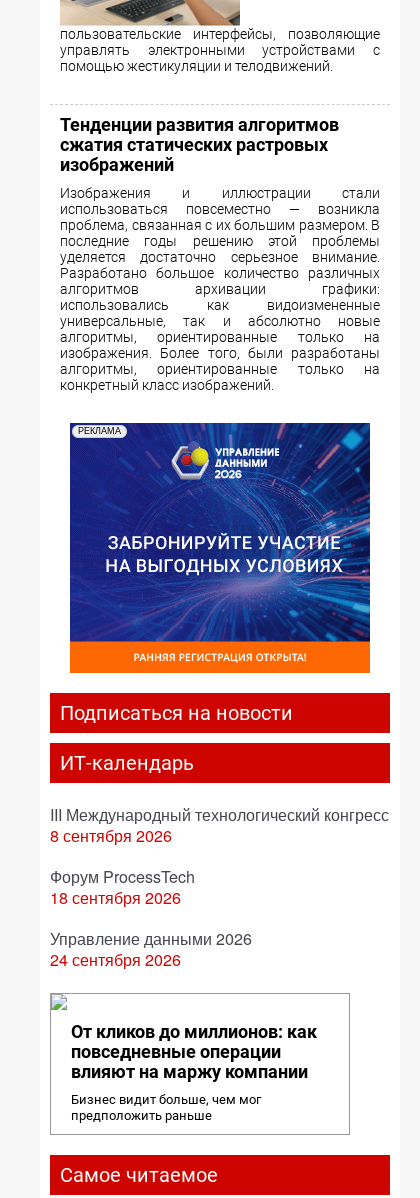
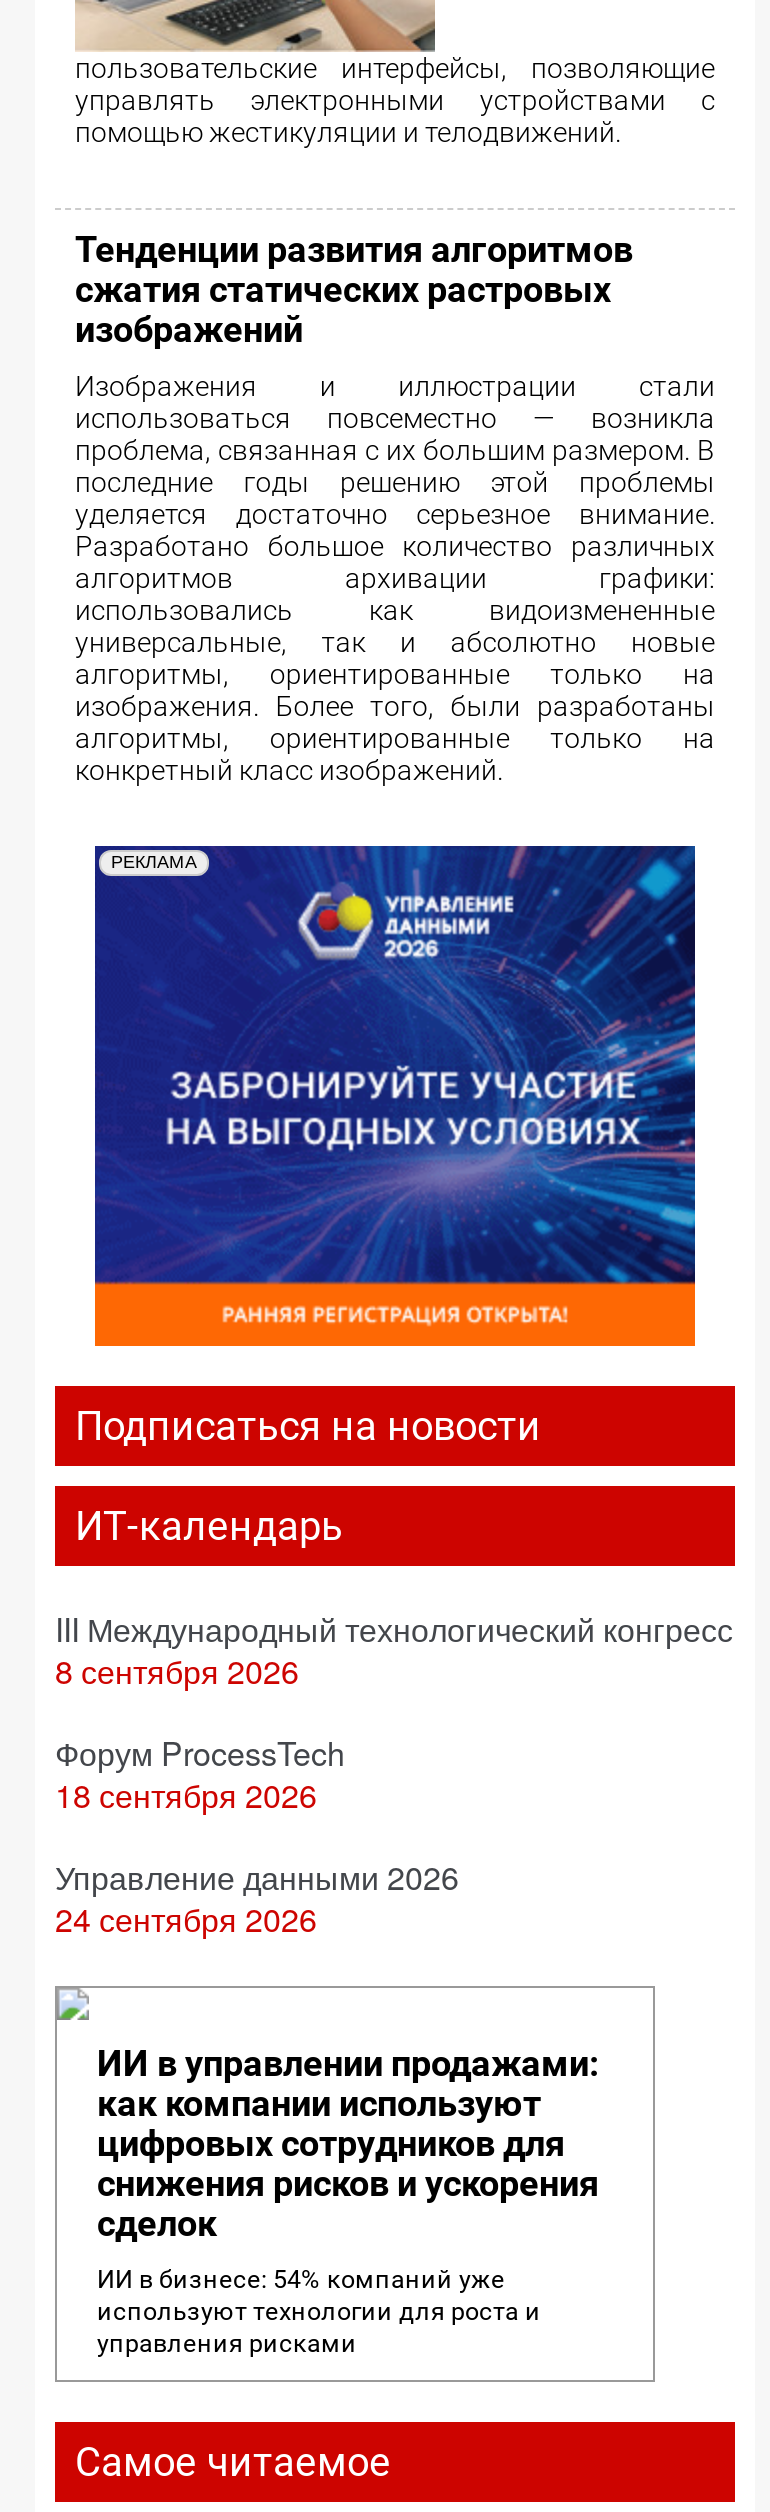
- От кликов до миллионов: как
- повседневные операции
- влияют на маржу компании
+ ИИ в управлении продажами:
+ как компании используют
+ цифровых сотрудников для
+ снижения рисков и ускорения
+ сделок

- Бизнес видит больше, чем мог
- предположить раньше
+ ИИ в бизнесе: 54% компаний уже
+ используют технологии для роста и
+ управления рисками
